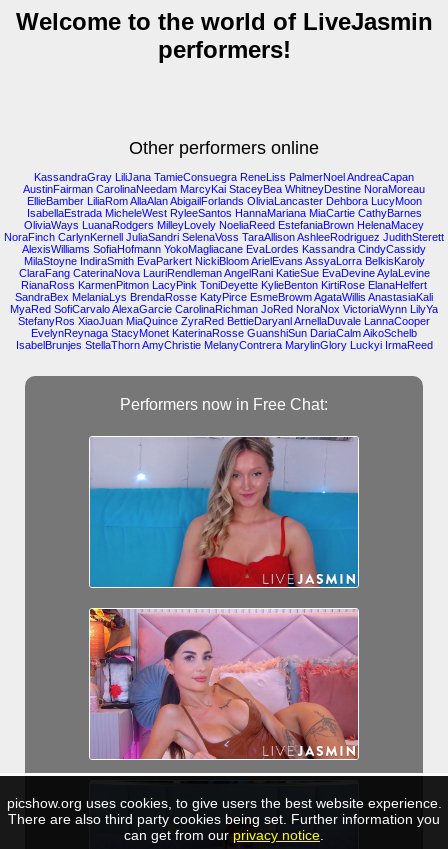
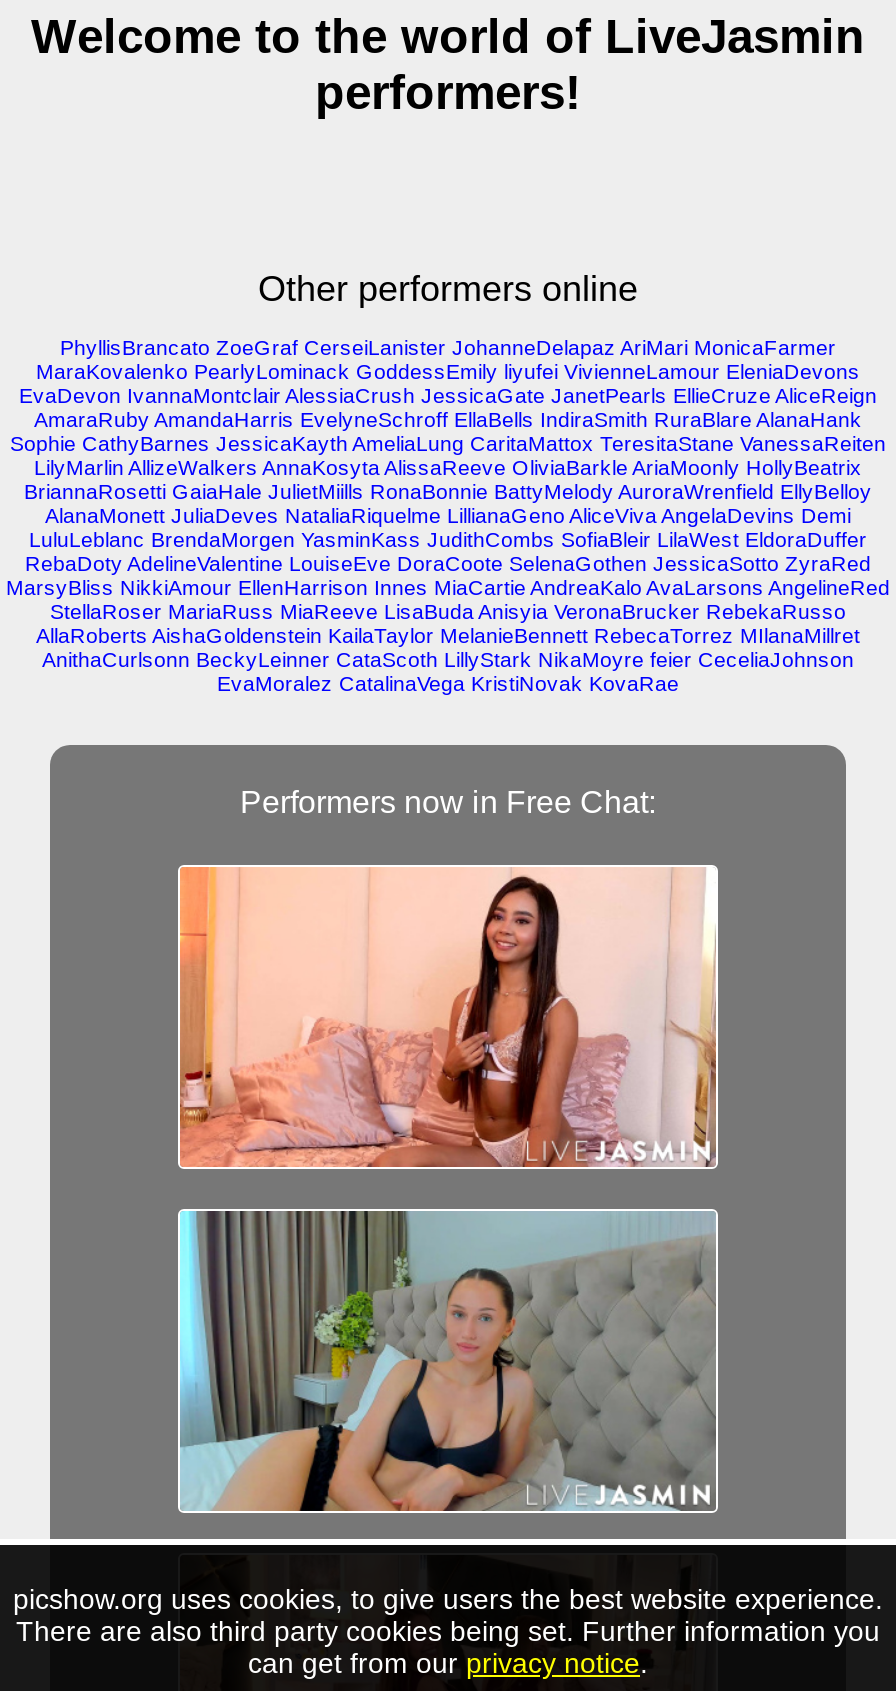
- KassandraGray LiliJana TamieConsuegra ReneLiss PalmerNoel AndreaCapan
- AustinFairman CarolinaNeedam MarcyKai StaceyBea WhitneyDestine NoraMoreau
- EllieBamber LiliaRom AllaAlan AbigailForlands OliviaLancaster Dehbora LucyMoon
- IsabellaEstrada MicheleWest RyleeSantos HannaMariana MiaCartie CathyBarnes
- OliviaWays LuanaRodgers MilleyLovely NoeliaReed EstefaniaBrown HelenaMacey
- NoraFinch CarlynKernell JuliaSandri SelenaVoss TaraAllison AshleeRodriguez JudithSterett
- AlexisWilliams SofiaHofmann YokoMagliacane EvaLordes Kassandra CindyCassidy
- MilaStoyne IndiraSmith EvaParkert NickiBloom ArielEvans AssyaLorra BelkisKaroly
- ClaraFang CaterinaNova LauriRendleman AngelRani KatieSue EvaDevine AylaLevine
- RianaRoss KarmenPitmon LacyPink ToniDeyette KylieBenton KirtiRose ElanaHelfert
- SandraBex MelaniaLys BrendaRosse KatyPirce EsmeBrowm AgataWillis AnastasiaKali
- MyaRed SofiCarvalo AlexaGarcie CarolinaRichman JoRed NoraNox VictoriaWynn LilyYa
- StefanyRos XiaoJuan MiaQuince ZyraRed BettieDaryanl ArnellaDuvale LannaCooper
- EvelynReynaga StacyMonet KaterinaRosse GuanshiSun DariaCalm AikoSchelb
- IsabelBrunjes StellaThorn AmyChristie MelanyContrera MarylinGlory Luckyi IrmaReed
+ PhyllisBrancato ZoeGraf CerseiLanister JohanneDelapaz AriMari MonicaFarmer
+ MaraKovalenko PearlyLominack GoddessEmily liyufei VivienneLamour EleniaDevons
+ EvaDevon IvannaMontclair AlessiaCrush JessicaGate JanetPearls EllieCruze AliceReign
+ AmaraRuby AmandaHarris EvelyneSchroff EllaBells IndiraSmith RuraBlare AlanaHank
+ Sophie CathyBarnes JessicaKayth AmeliaLung CaritaMattox TeresitaStane VanessaReiten
+ LilyMarlin AllizeWalkers AnnaKosyta AlissaReeve OliviaBarkle AriaMoonly HollyBeatrix
+ BriannaRosetti GaiaHale JulietMiills RonaBonnie BattyMelody AuroraWrenfield EllyBelloy
+ AlanaMonett JuliaDeves NataliaRiquelme LillianaGeno AliceViva AngelaDevins Demi
+ LuluLeblanc BrendaMorgen YasminKass JudithCombs SofiaBleir LilaWest EldoraDuffer
+ RebaDoty AdelineValentine LouiseEve DoraCoote SelenaGothen JessicaSotto ZyraRed
+ MarsyBliss NikkiAmour EllenHarrison Innes MiaCartie AndreaKalo AvaLarsons AngelineRed
+ StellaRoser MariaRuss MiaReeve LisaBuda Anisyia VeronaBrucker RebekaRusso
+ AllaRoberts AishaGoldenstein KailaTaylor MelanieBennett RebecaTorrez MIlanaMillret
+ AnithaCurlsonn BeckyLeinner CataScoth LillyStark NikaMoyre feier CeceliaJohnson
+ EvaMoralez CatalinaVega KristiNovak KovaRae

- [image]
+ [image]

- [image]
+ [image]
